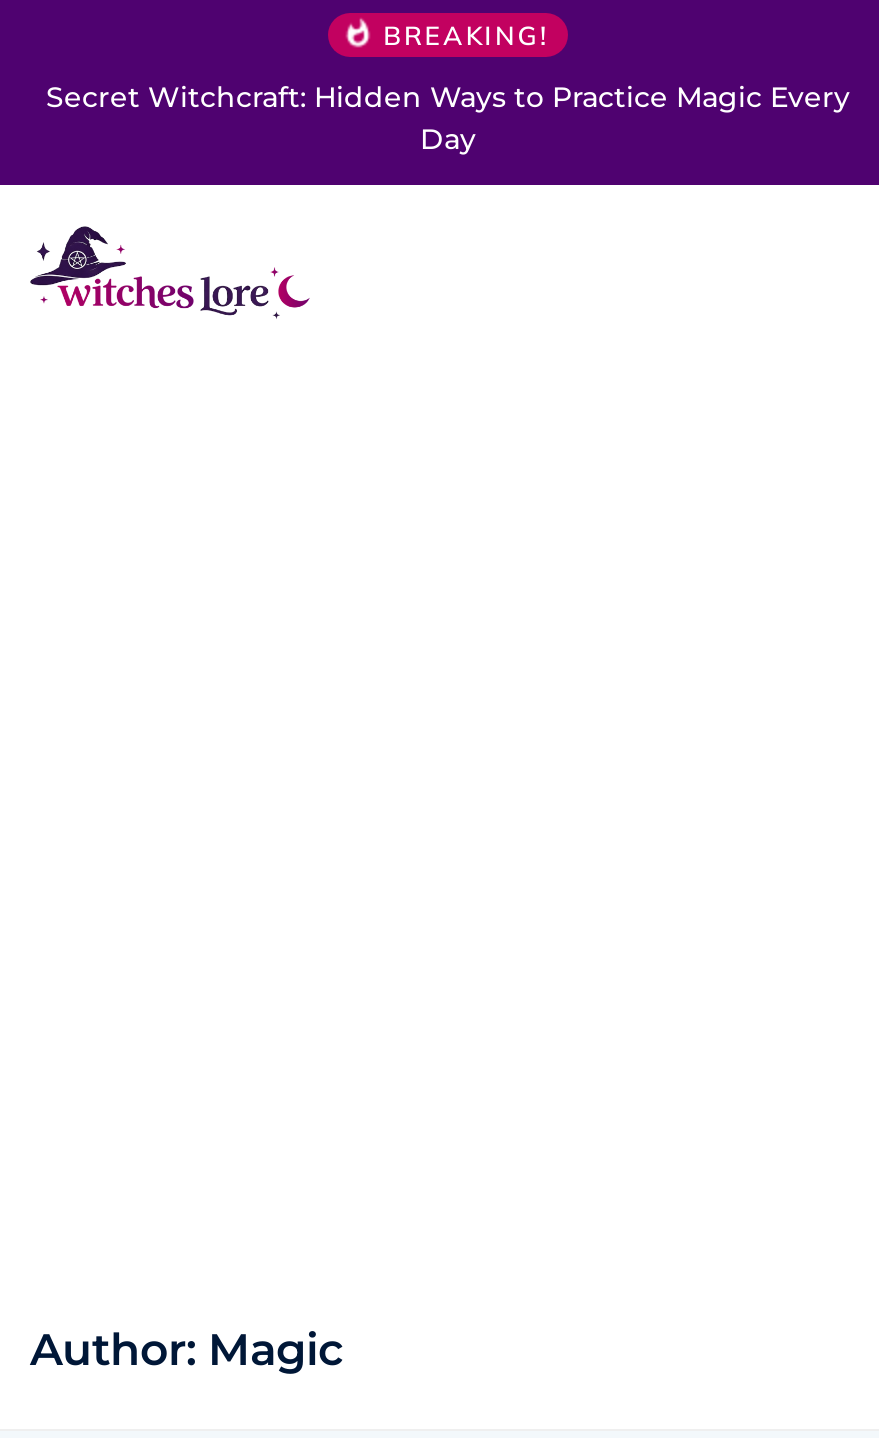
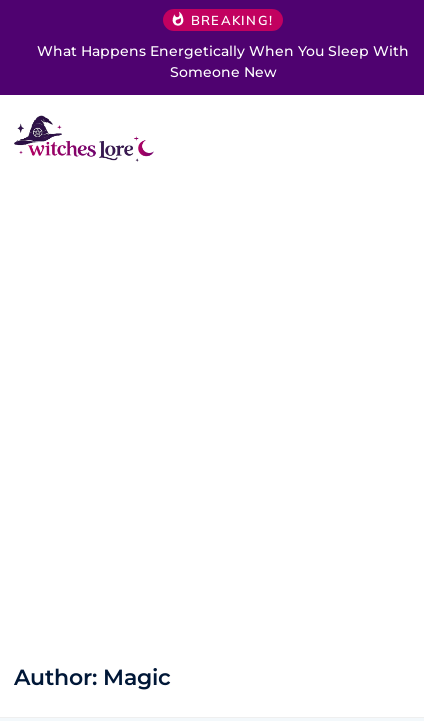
- Secret Witchcraft: Hidden Ways to Practice Magic Every
- Day
+ What Happens Energetically When You Sleep With
+ Someone New
